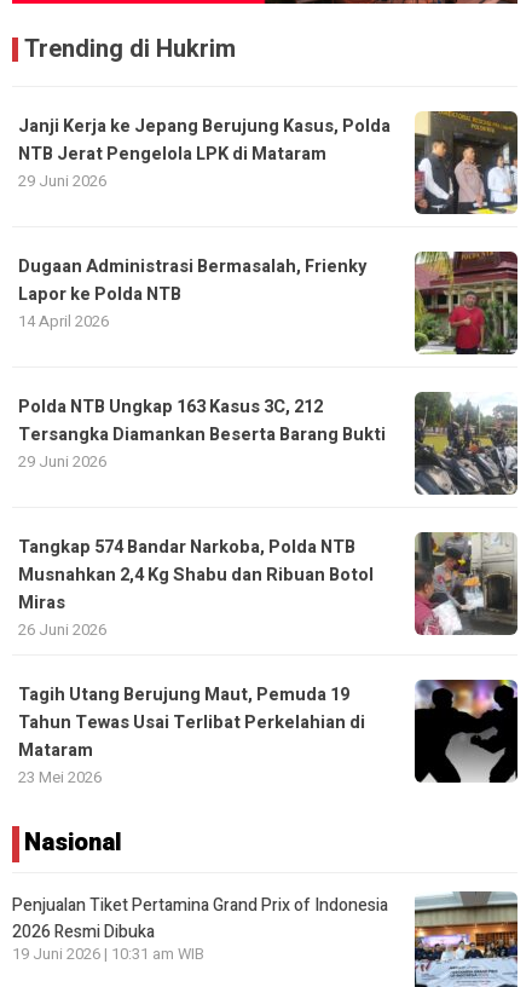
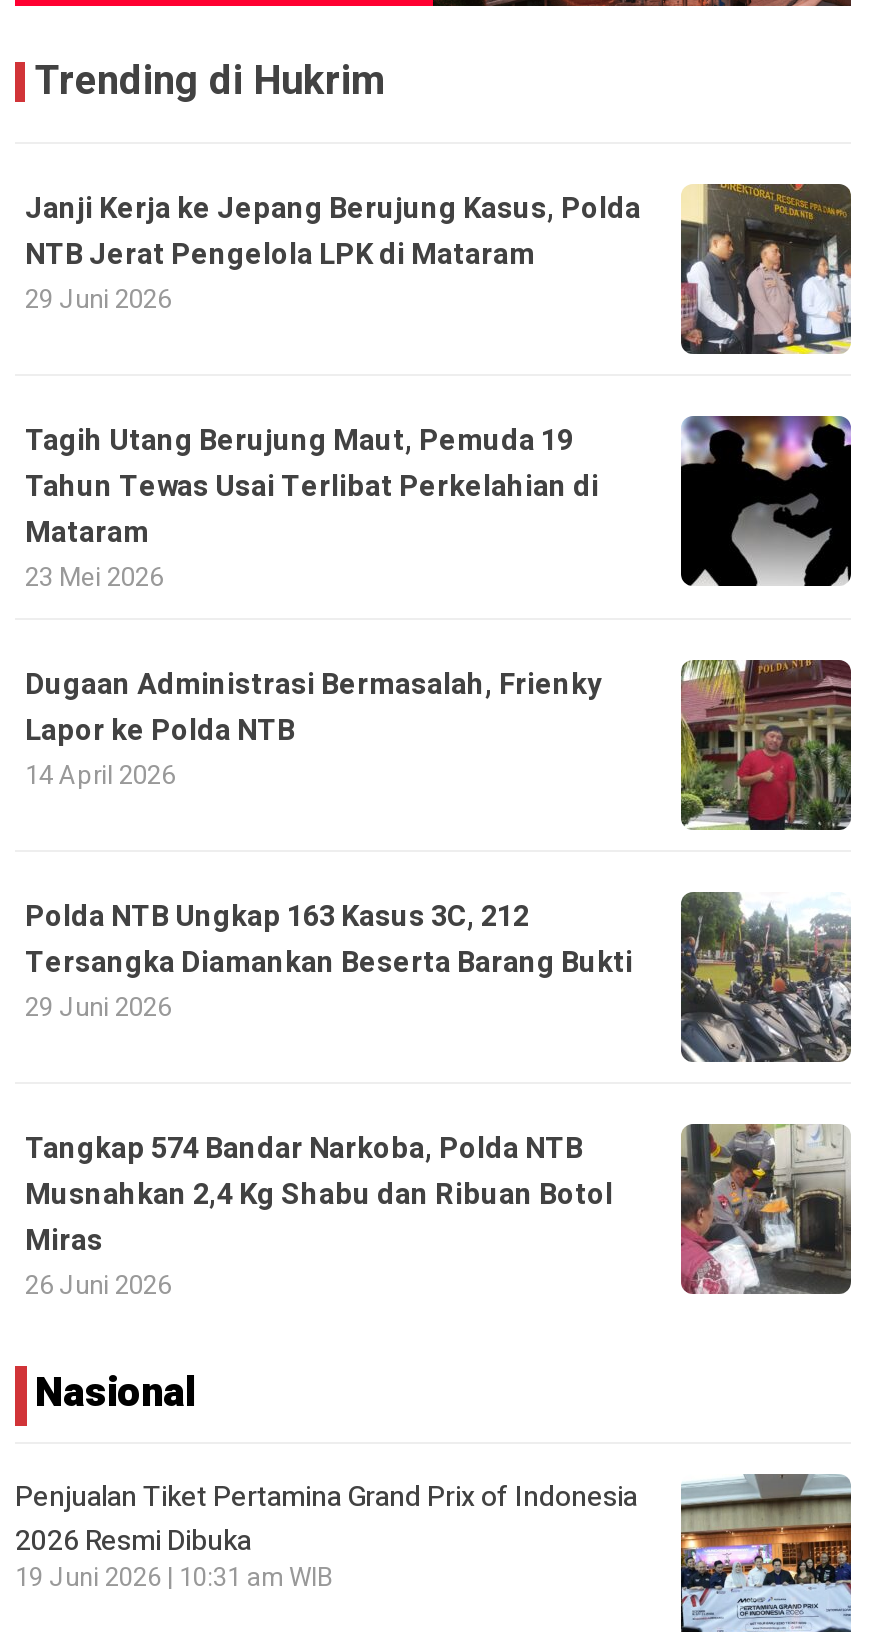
moved down: [image] | Dugaan Administrasi Bermasalah, Frienky | Lapor ke Polda NTB | ... | Miras | 26 Juni 2026

moved up: [image] | Tagih Utang Berujung Maut, Pemuda 19 | Tahun Tewas Usai Terlibat Perkelahian di | Mataram | 23 Mei 2026
